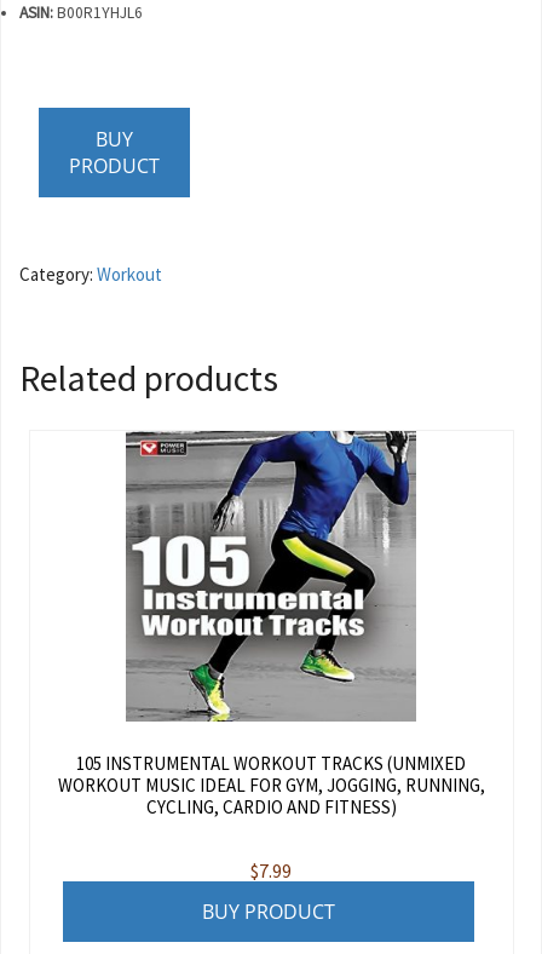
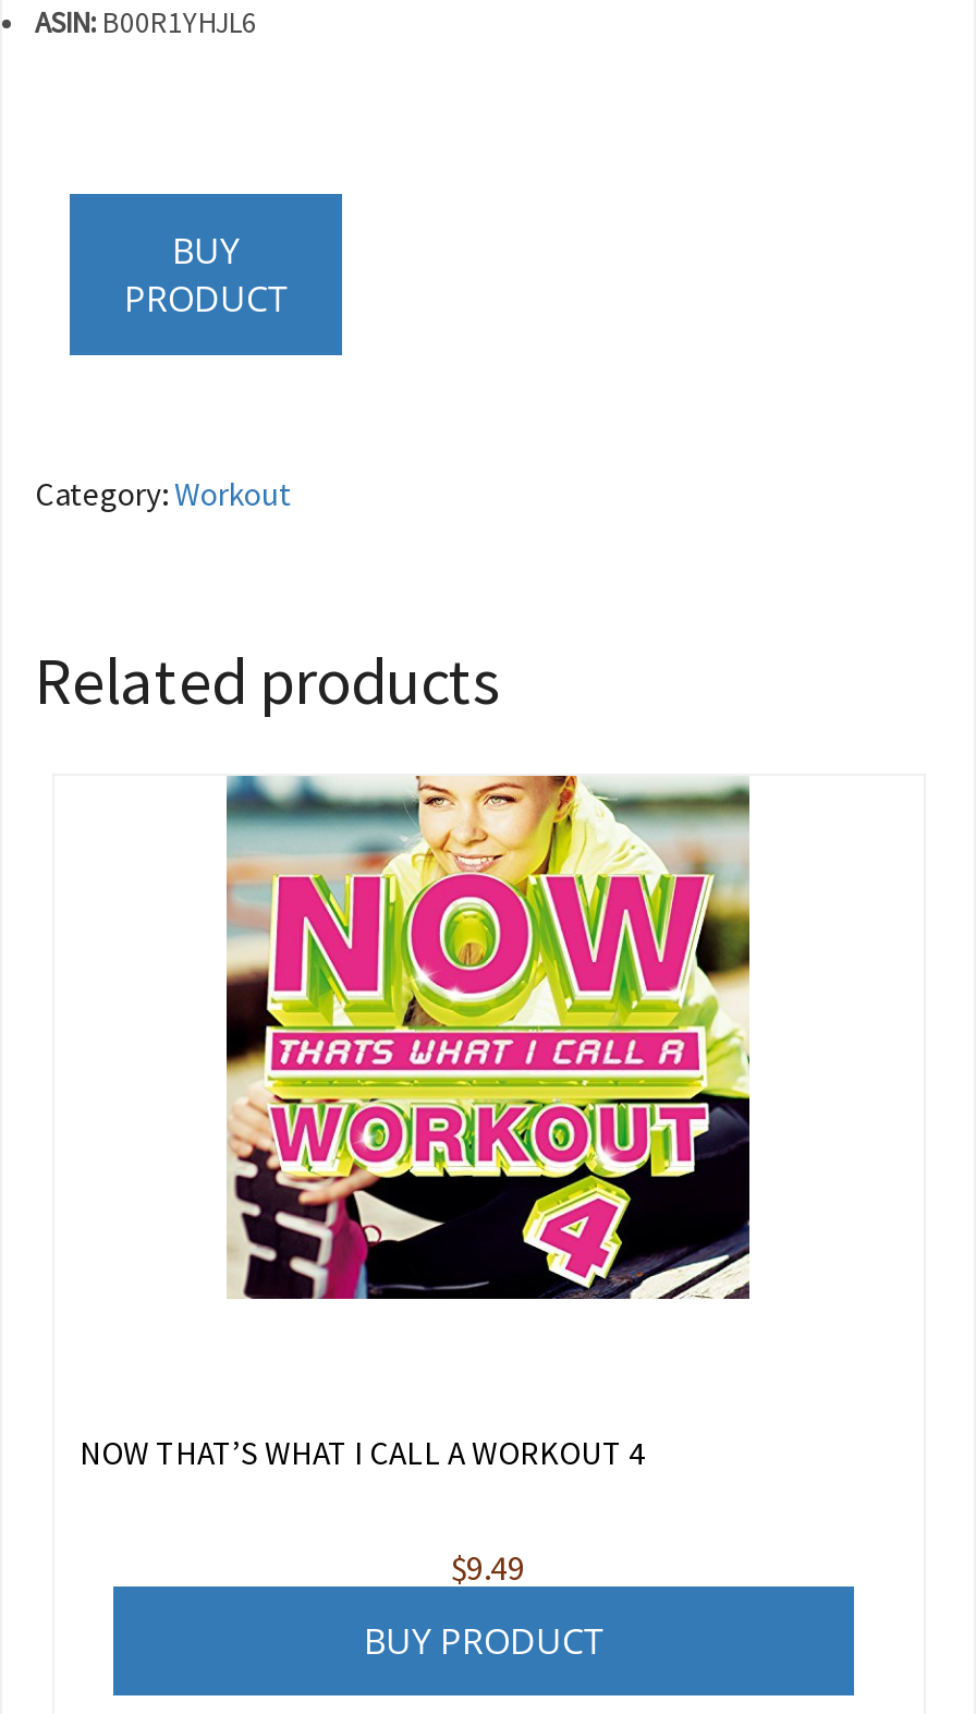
- [image]
+ [image]

- 105 INSTRUMENTAL WORKOUT TRACKS (UNMIXED
- WORKOUT MUSIC IDEAL FOR GYM, JOGGING, RUNNING,
- CYCLING, CARDIO AND FITNESS)
+ NOW THAT’S WHAT I CALL A WORKOUT 4

- $7.99
+ $9.49
